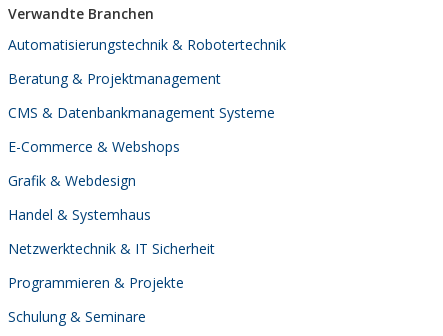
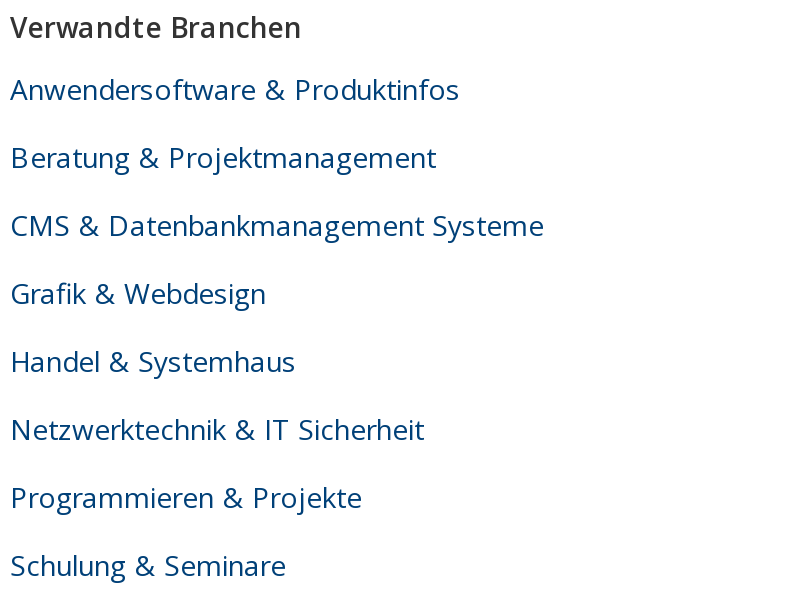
- Automatisierungstechnik & Robotertechnik
+ Anwendersoftware & Produktinfos

- E-Commerce & Webshops
